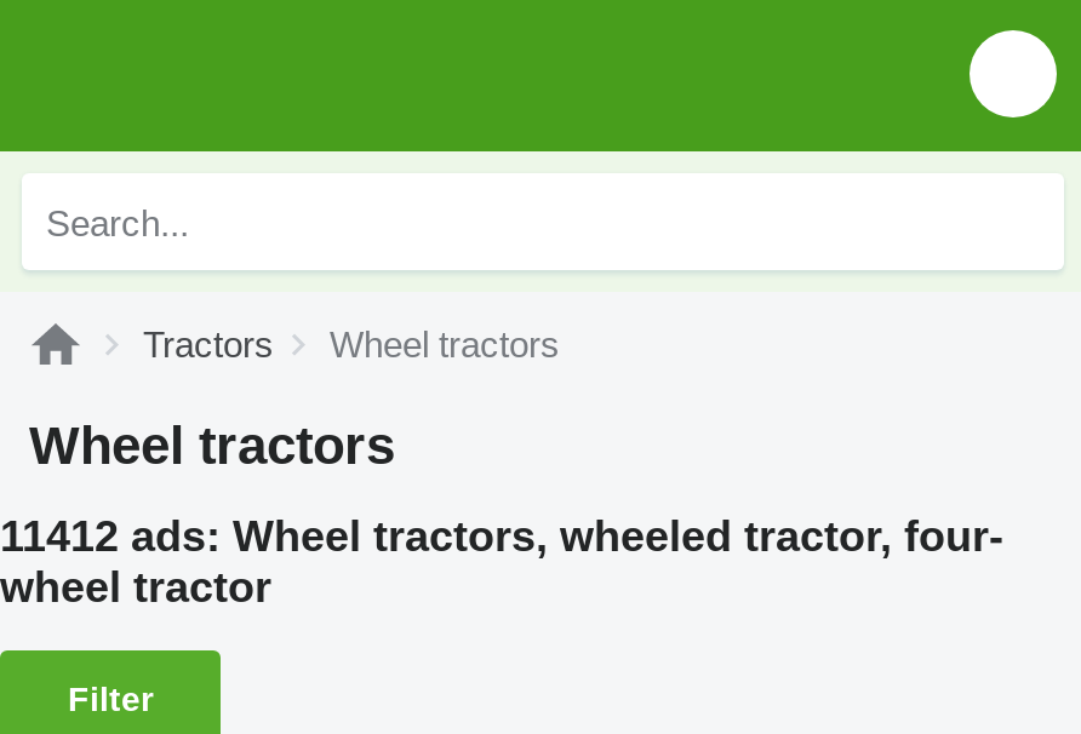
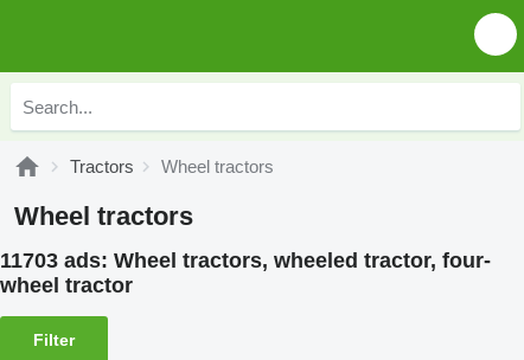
- 11412 ads: Wheel tractors, wheeled tractor, four-
+ 11703 ads: Wheel tractors, wheeled tractor, four-
